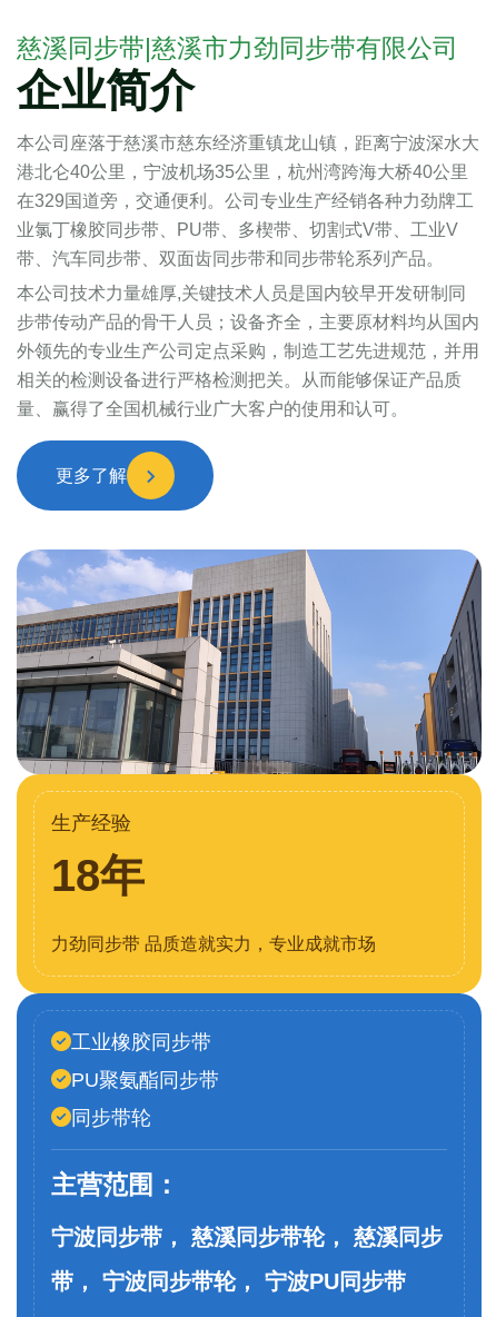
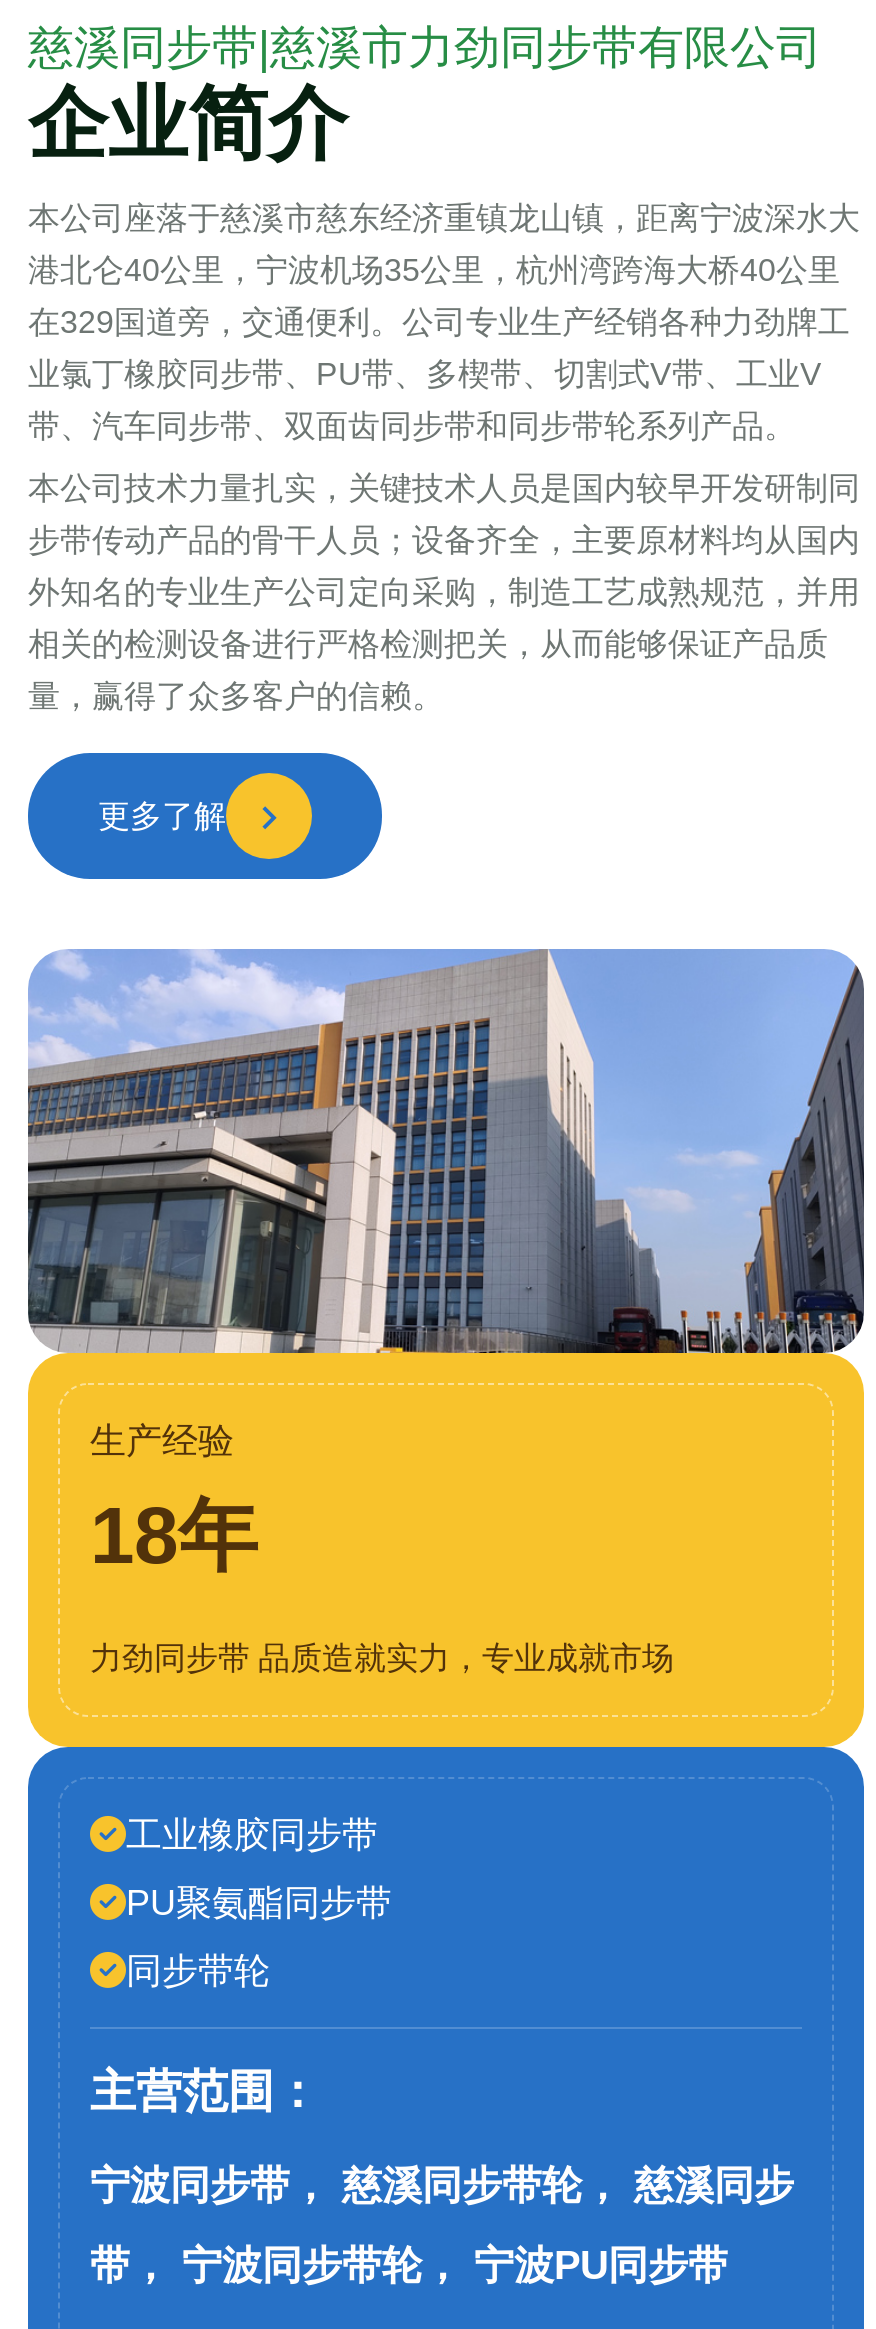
- 本公司技术力量雄厚,关键技术人员是国内较早开发研制同
+ 本公司技术力量扎实，关键技术人员是国内较早开发研制同

- 外领先的专业生产公司定点采购，制造工艺先进规范，并用
+ 外知名的专业生产公司定向采购，制造工艺成熟规范，并用

- 相关的检测设备进行严格检测把关。从而能够保证产品质
+ 相关的检测设备进行严格检测把关，从而能够保证产品质

- 量、赢得了全国机械行业广大客户的使用和认可。
+ 量，赢得了众多客户的信赖。
